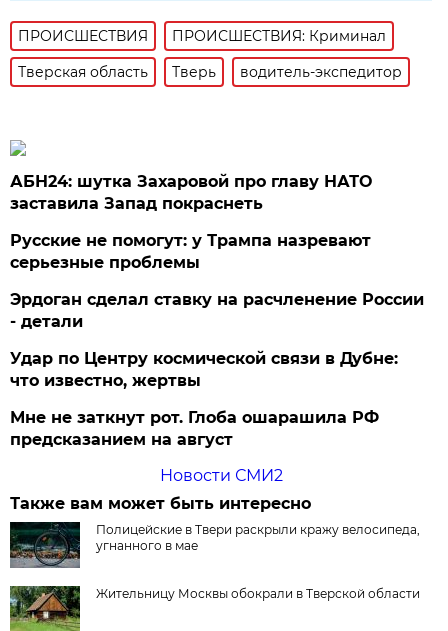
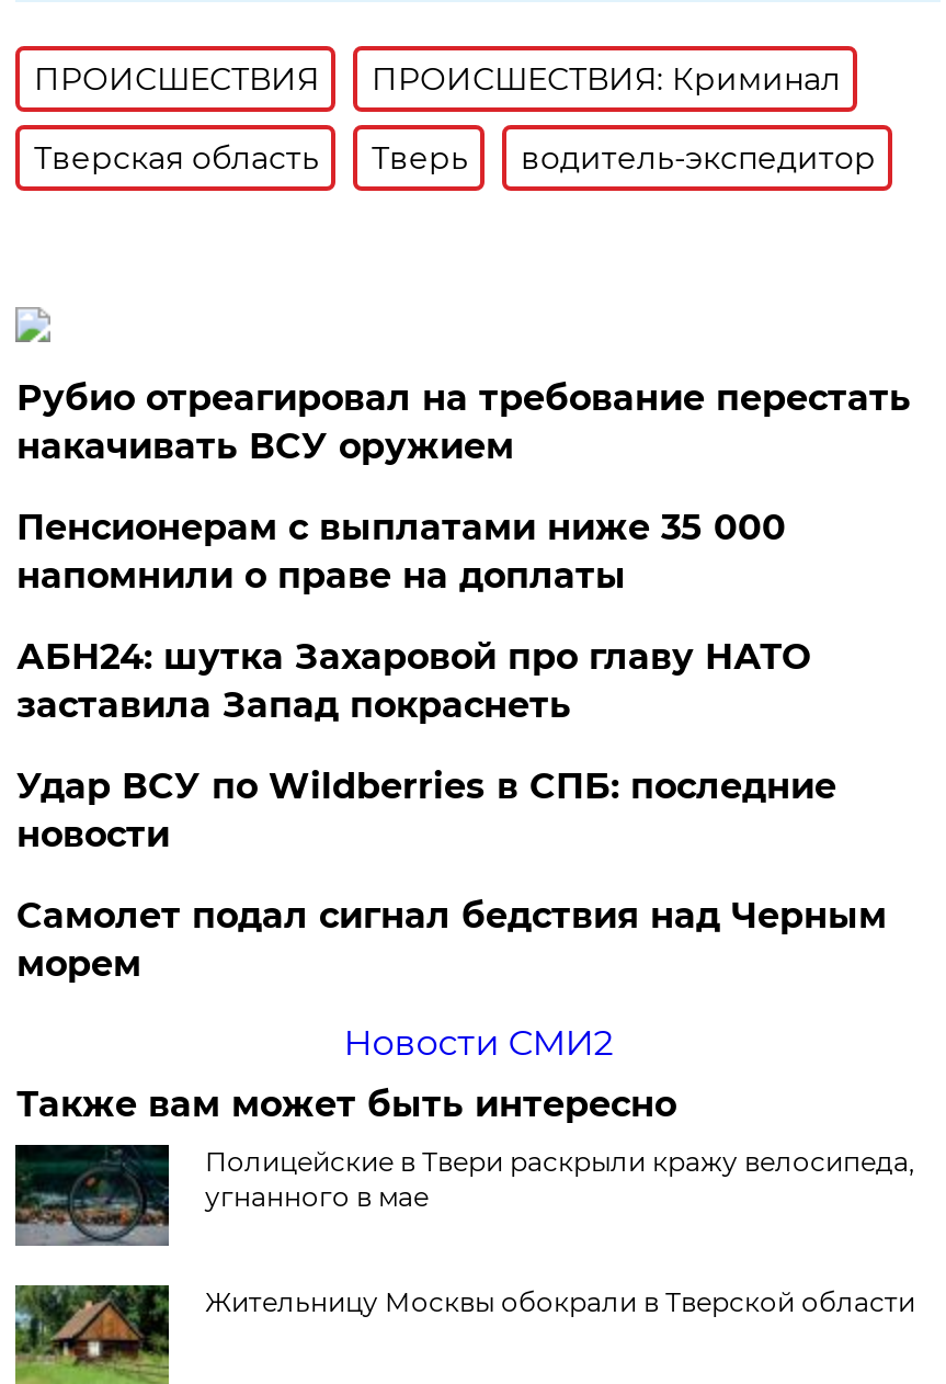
+ Рубио отреагировал на требование перестать
+ накачивать ВСУ оружием
+ Пенсионерам с выплатами ниже 35 000
+ напомнили о праве на доплаты

moved down: АБН24: шутка Захаровой про главу НАТО | заставила Запад покраснеть

- Русские не помогут: у Трампа назревают
- серьезные проблемы
- Эрдоган сделал ставку на расчленение России
- - детали
- Удар по Центру космической связи в Дубне:
- что известно, жертвы
- Мне не заткнут рот. Глоба ошарашила РФ
- предсказанием на август
+ Удар ВСУ по Wildberries в СПБ: последние
+ новости
+ Самолет подал сигнал бедствия над Черным
+ морем
